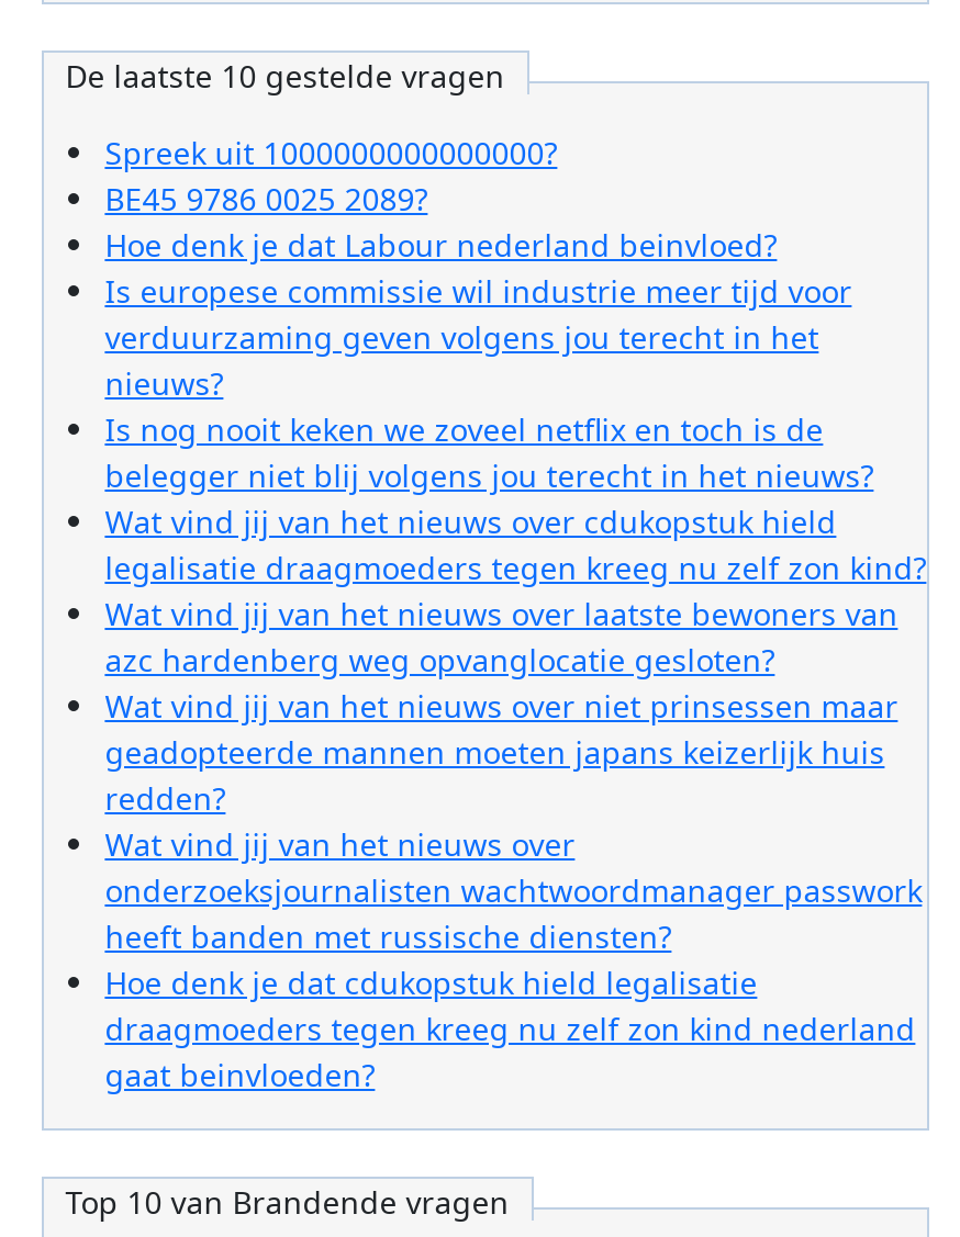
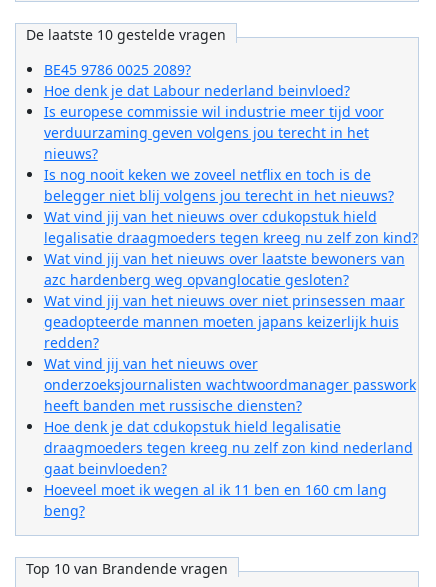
- Spreek uit 1000000000000000?

moved up: BE45 9786 0025 2089? | Hoe denk je dat Labour nederland beinvloed? | Is europese commissie wil industrie meer tijd voor | ... | draagmoeders tegen kreeg nu zelf zon kind nederland | gaat beinvloeden?

+ Hoeveel moet ik wegen al ik 11 ben en 160 cm lang
+ beng?
